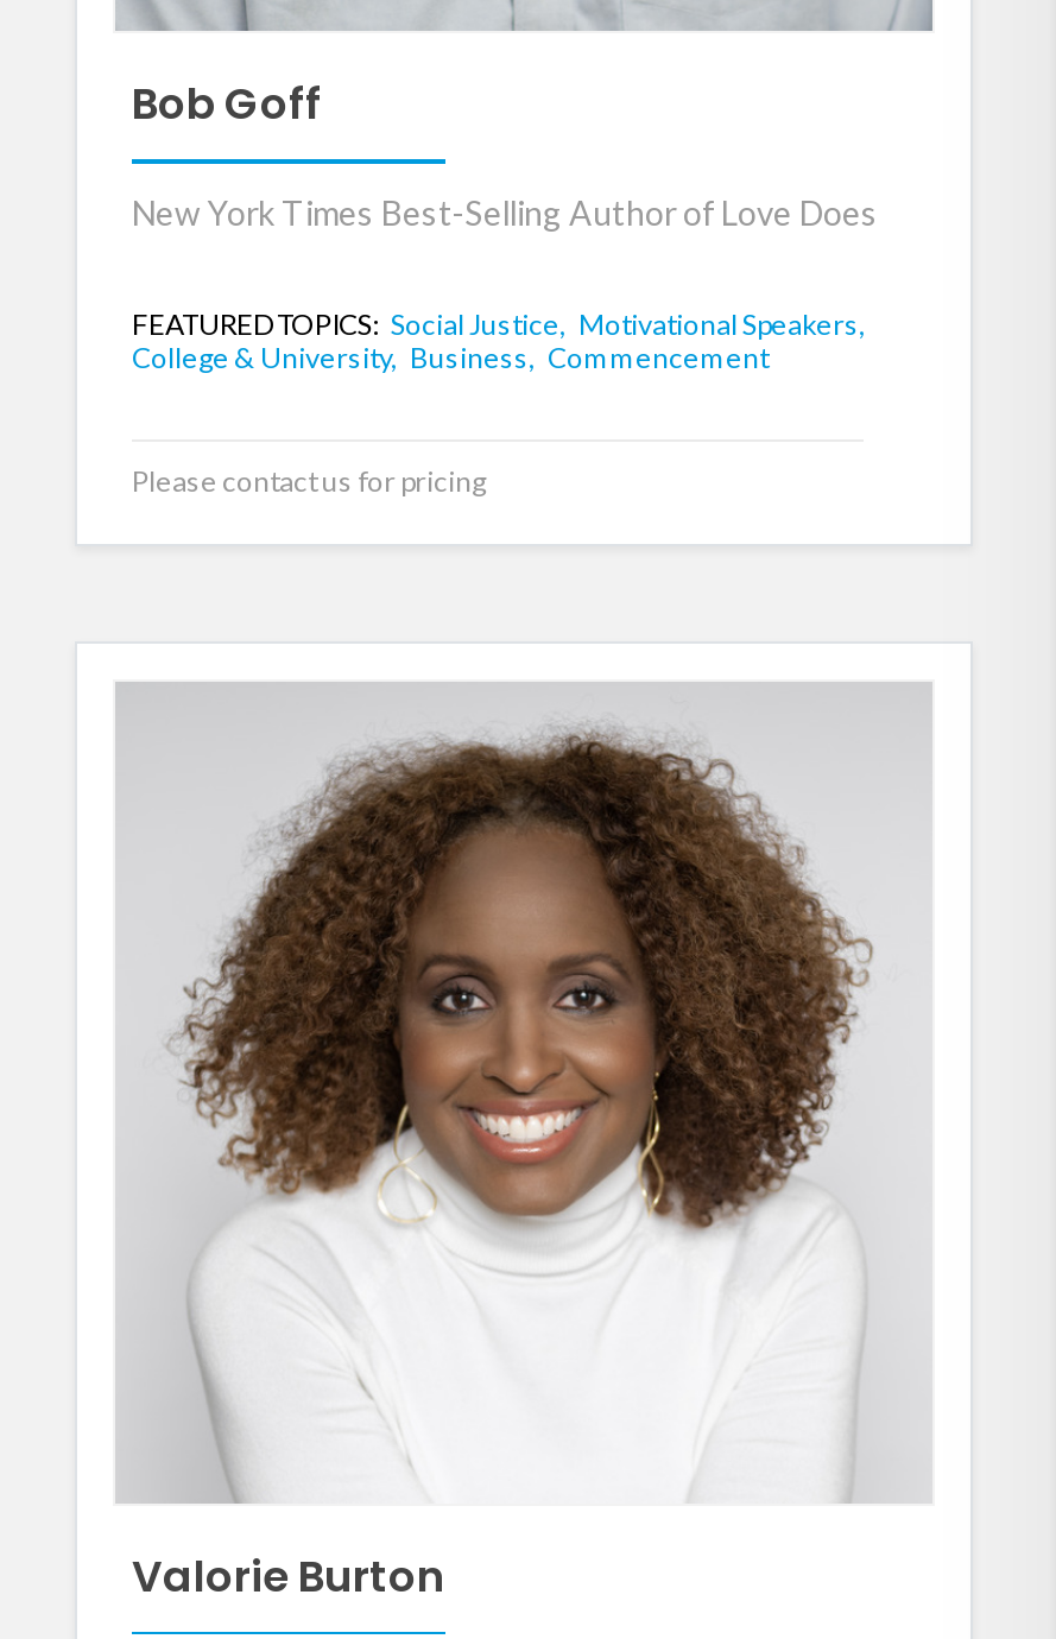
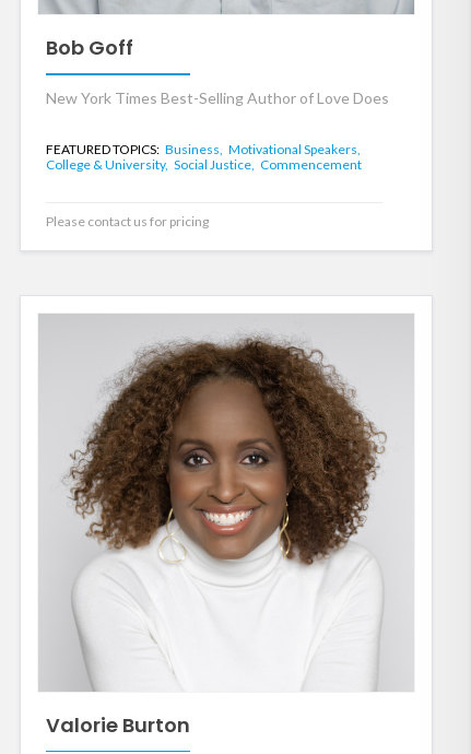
- FEATURED TOPICS: Social Justice, Motivational Speakers,
- College & University, Business, Commencement
+ FEATURED TOPICS: Business, Motivational Speakers,
+ College & University, Social Justice, Commencement
